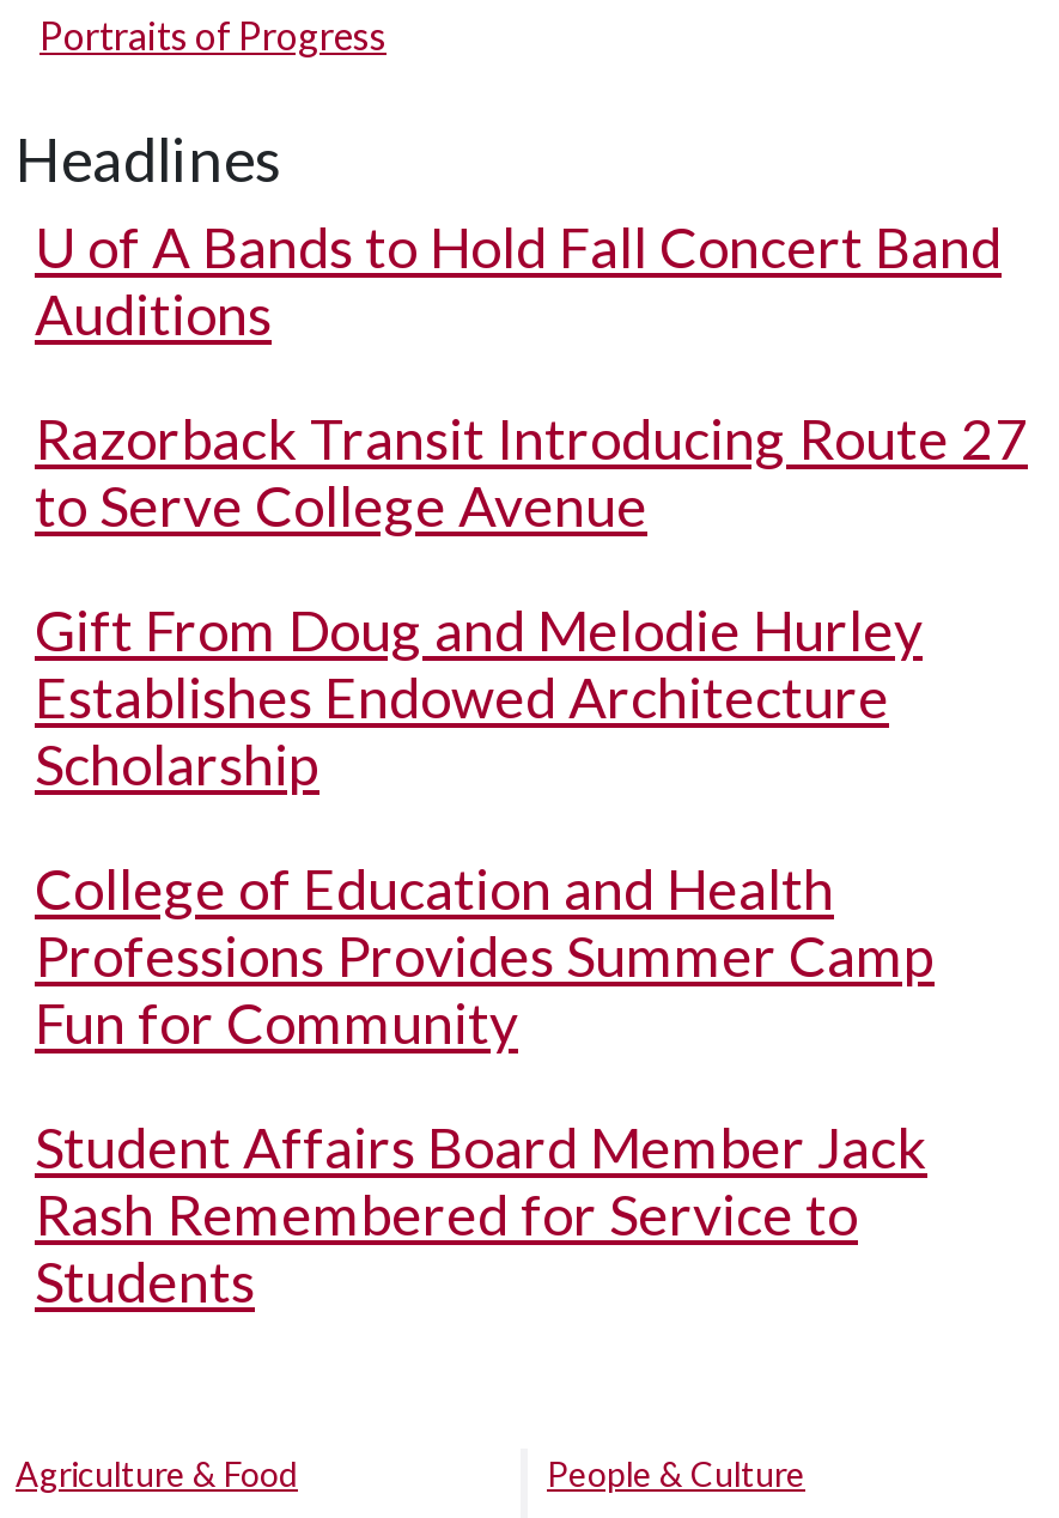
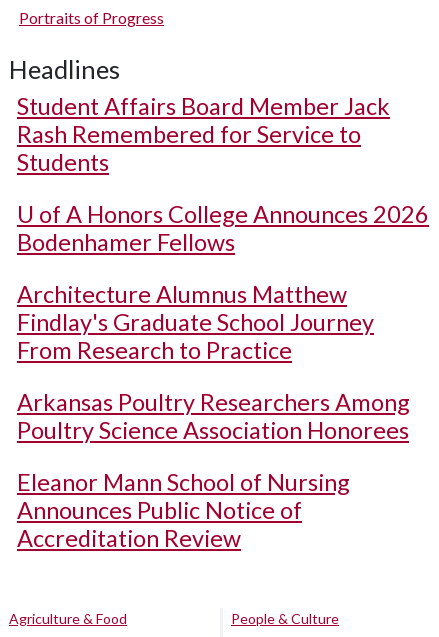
- U of A Bands to Hold Fall Concert Band
- Auditions
- Razorback Transit Introducing Route 27
- to Serve College Avenue
- Gift From Doug and Melodie Hurley
- Establishes Endowed Architecture
- Scholarship
- College of Education and Health
- Professions Provides Summer Camp
- Fun for Community

moved up: Student Affairs Board Member Jack | Rash Remembered for Service to | Students

+ U of A Honors College Announces 2026
+ Bodenhamer Fellows
+ Architecture Alumnus Matthew
+ Findlay's Graduate School Journey
+ From Research to Practice
+ Arkansas Poultry Researchers Among
+ Poultry Science Association Honorees
+ Eleanor Mann School of Nursing
+ Announces Public Notice of
+ Accreditation Review
